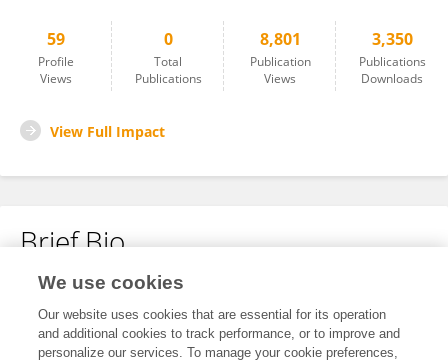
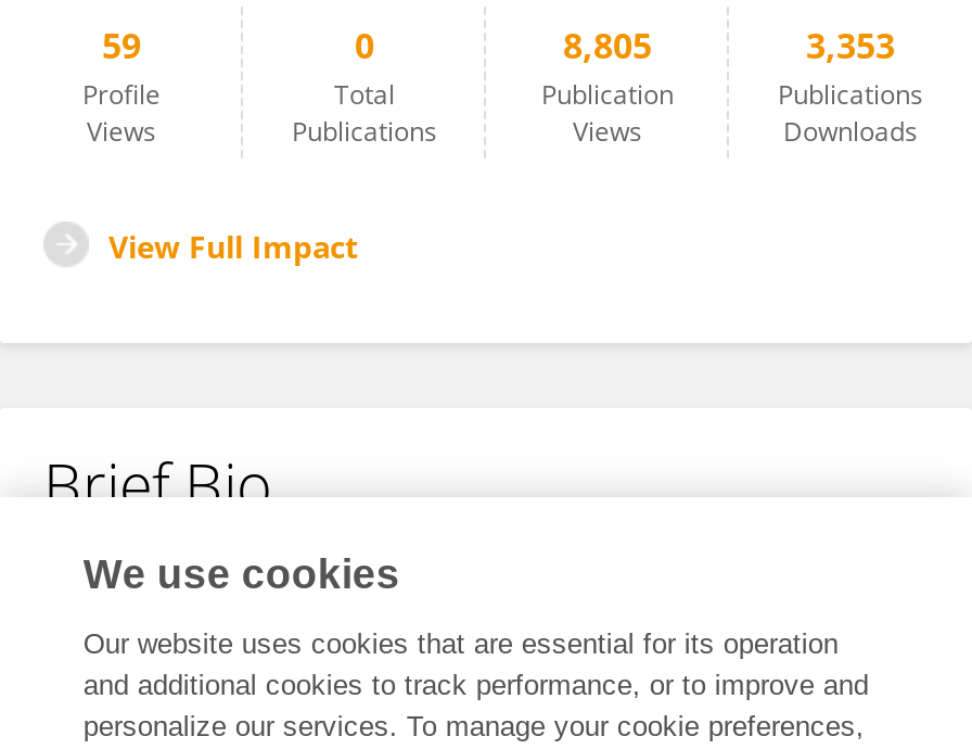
- 8,801
+ 8,805

- 3,350
+ 3,353
